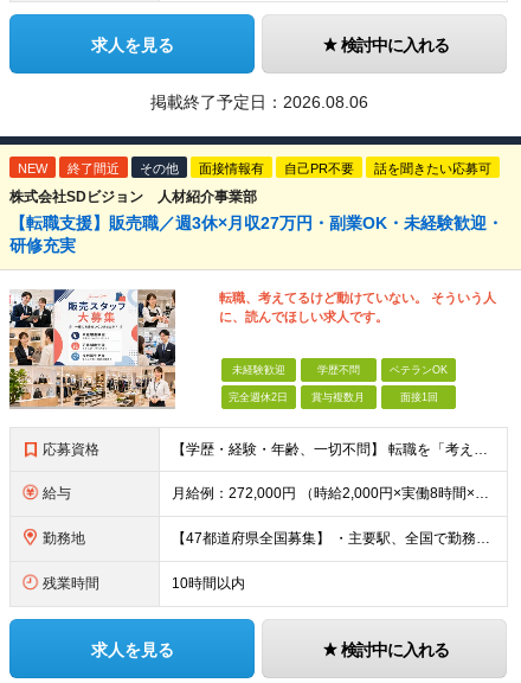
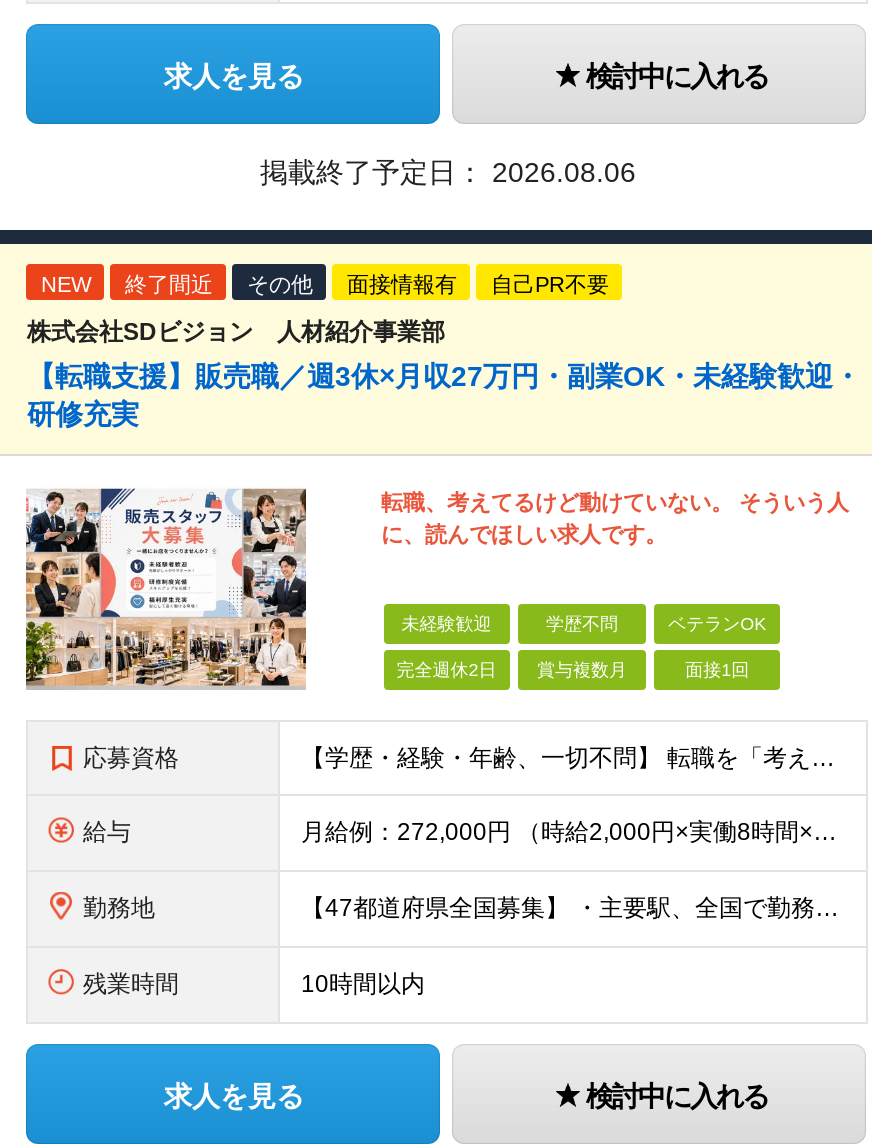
- 話を聞きたい応募可
